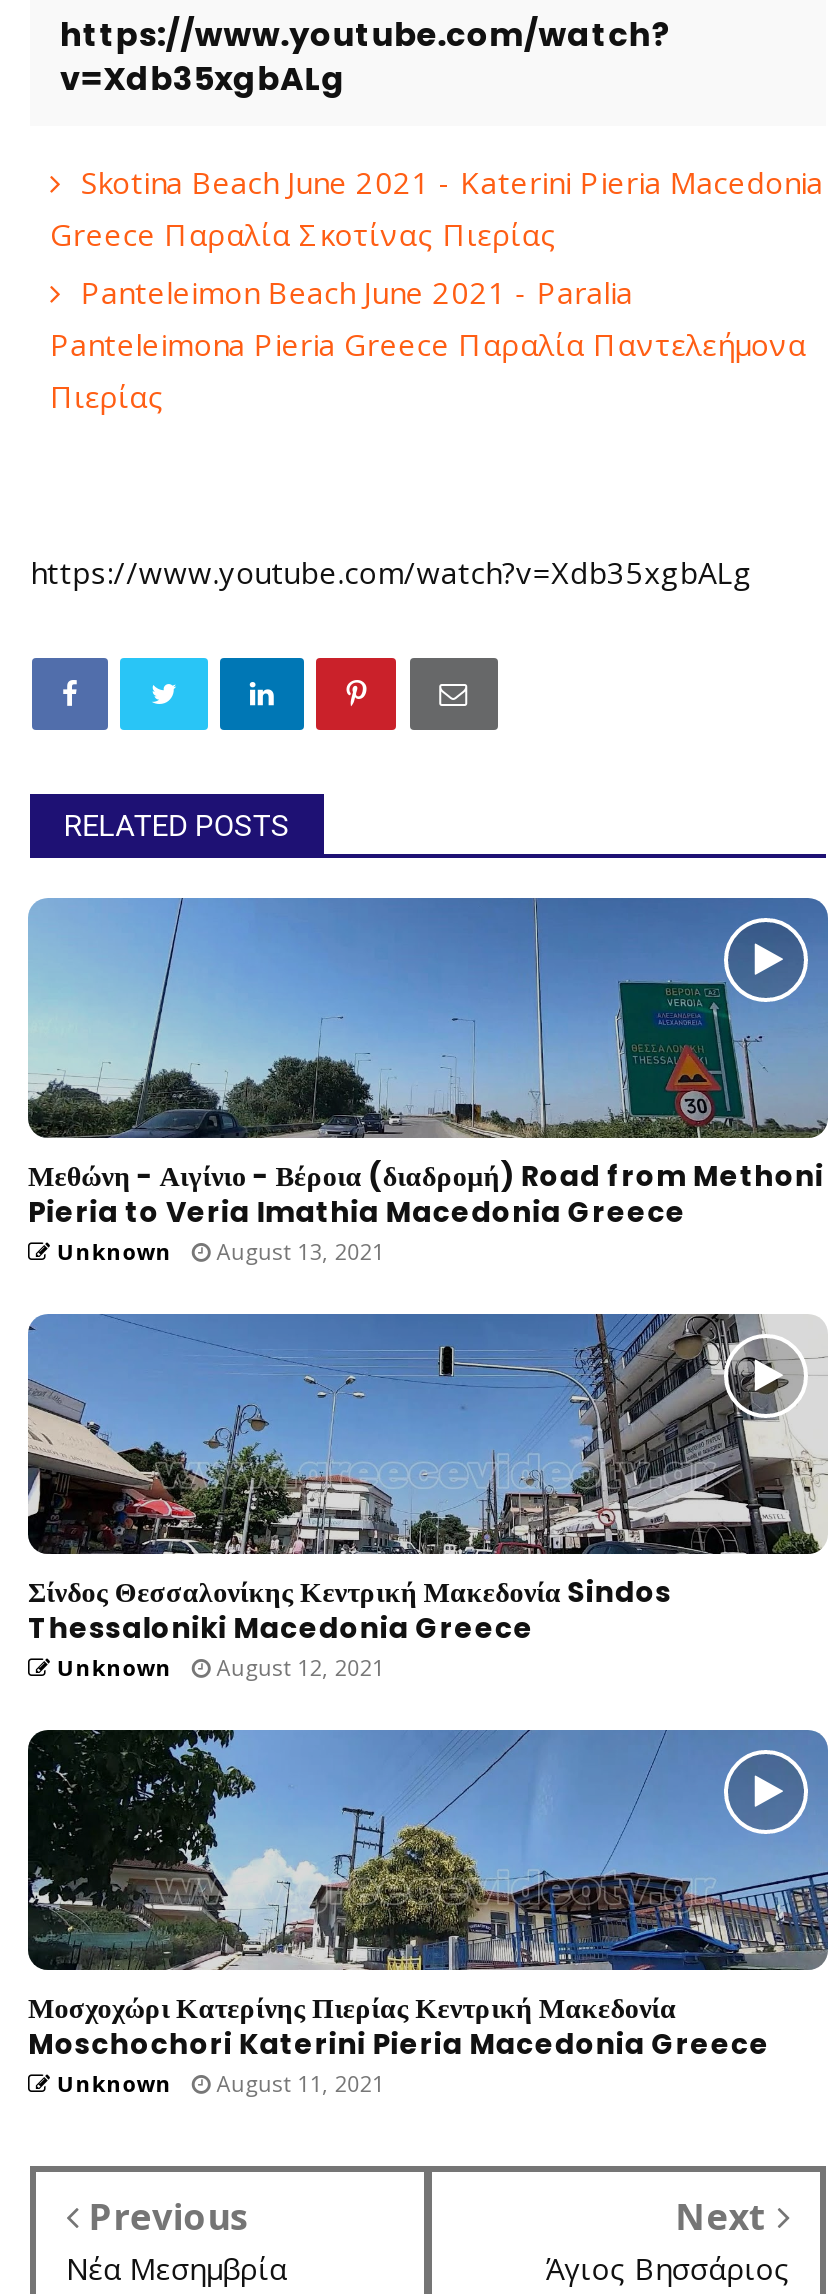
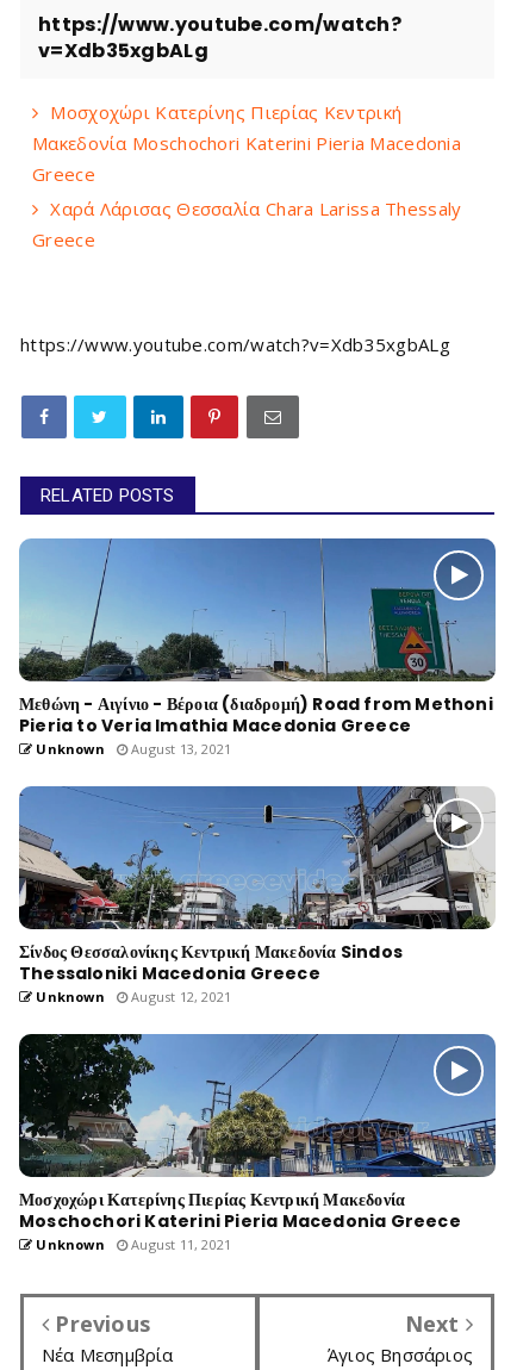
- Skotina Beach June 2021 - Katerini Pieria Macedonia
- Greece Παραλία Σκοτίνας Πιερίας
- Panteleimon Beach June 2021 - Paralia
- Panteleimona Pieria Greece Παραλία Παντελεήμονα
- Πιερίας
+ Μοσχοχώρι Κατερίνης Πιερίας Κεντρική
+ Μακεδονία Moschochori Katerini Pieria Macedonia
+ Greece
+ Χαρά Λάρισας Θεσσαλία Chara Larissa Thessaly
+ Greece
